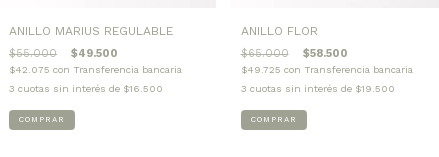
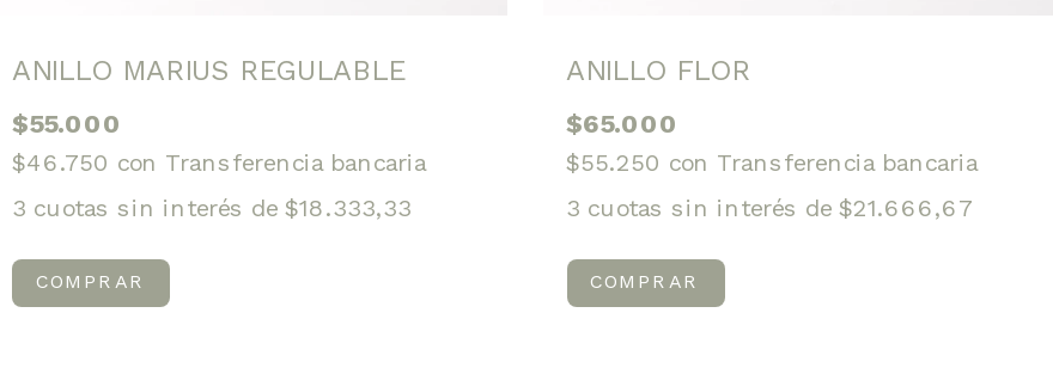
- $49.500
- $42.075 con Transferencia bancaria
+ $46.750 con Transferencia bancaria

- $58.500
- $49.725 con Transferencia bancaria
+ $55.250 con Transferencia bancaria

- 3 cuotas sin interés de $16.500
+ 3 cuotas sin interés de $18.333,33

- 3 cuotas sin interés de $19.500
+ 3 cuotas sin interés de $21.666,67
